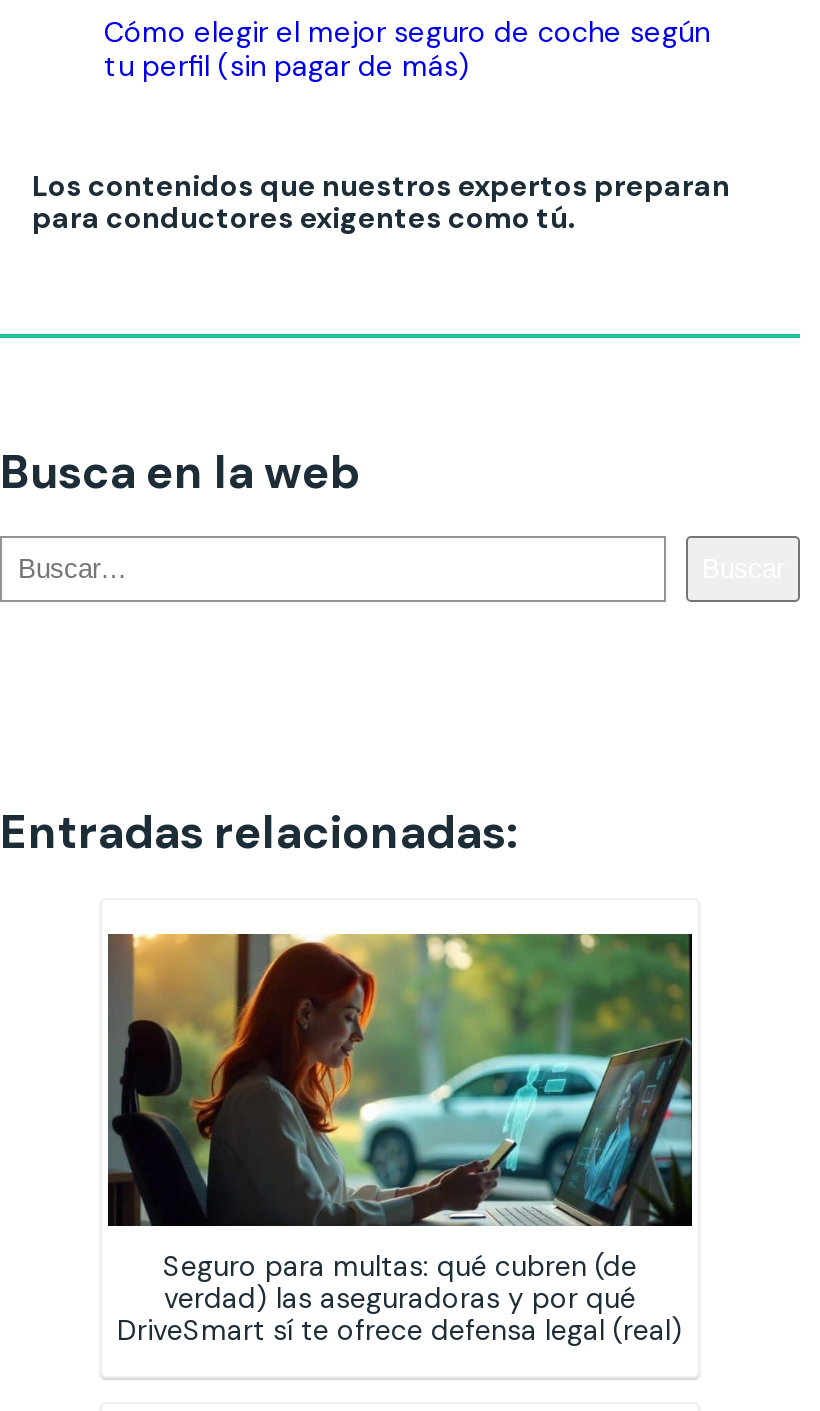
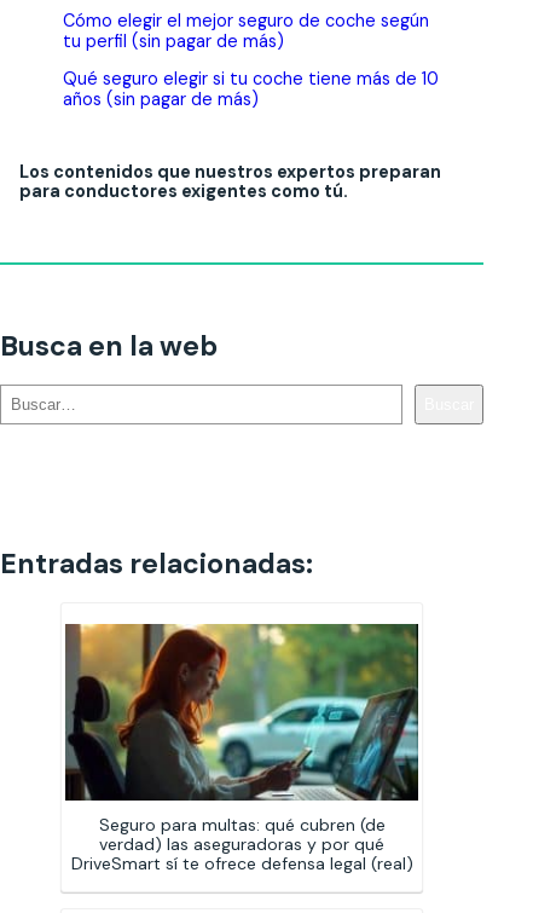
+ Qué seguro elegir si tu coche tiene más de 10
+ años (sin pagar de más)
